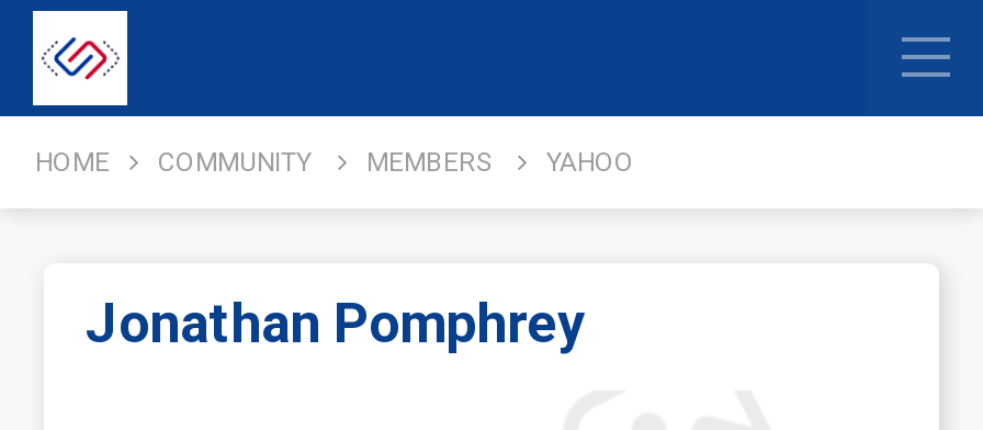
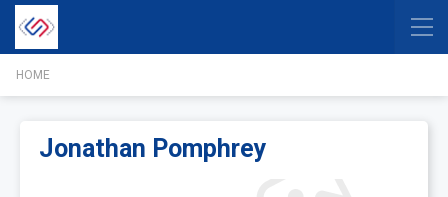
- COMMUNITY
- MEMBERS
- YAHOO
